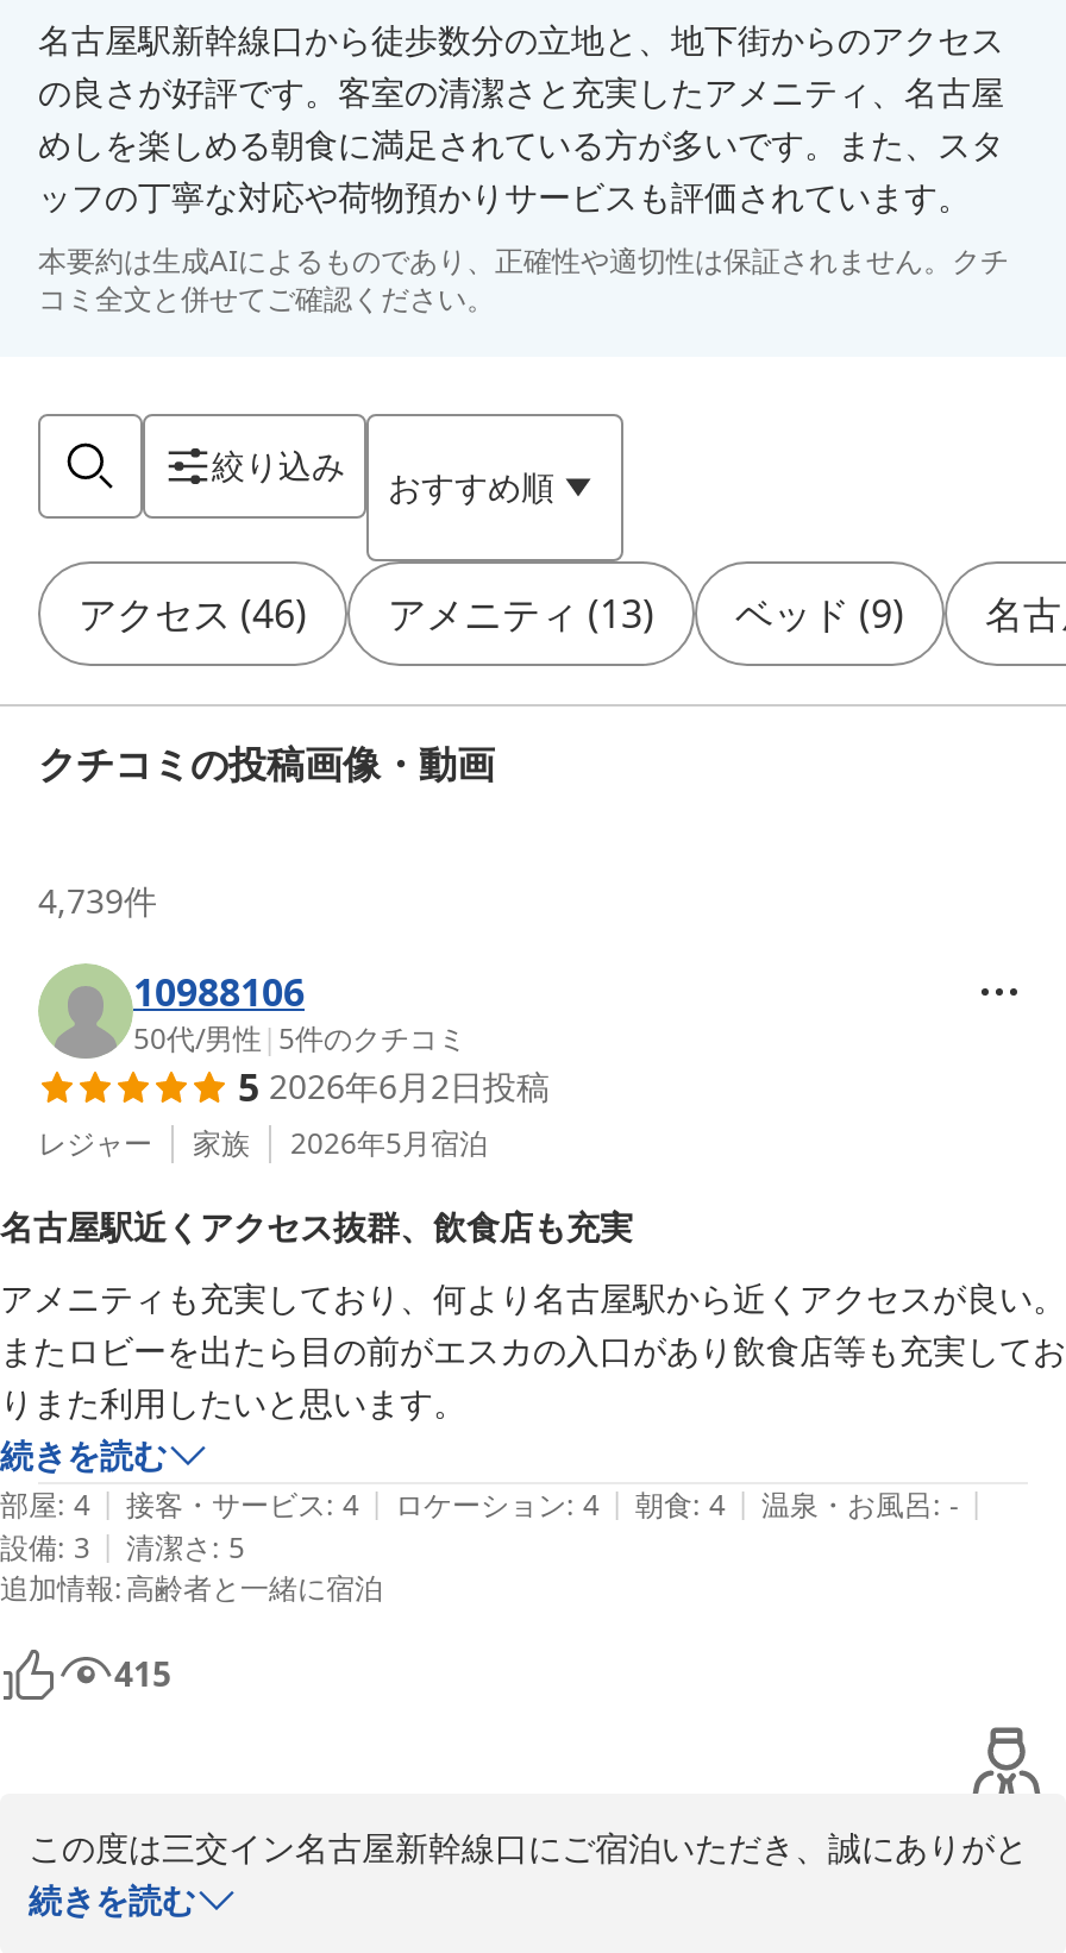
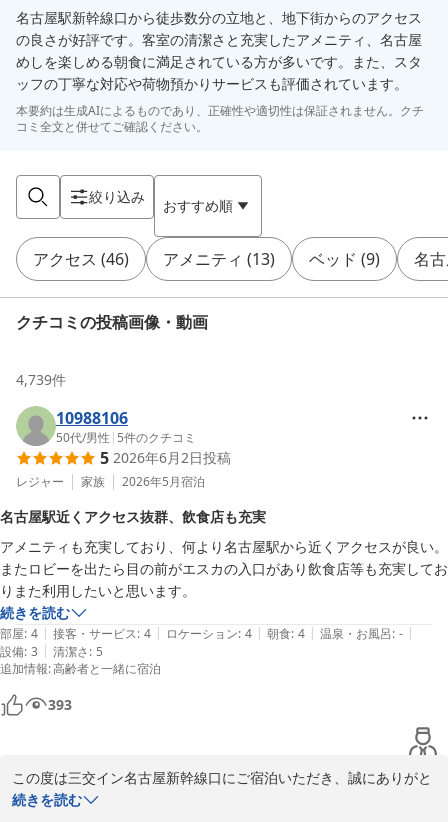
- 415
+ 393
